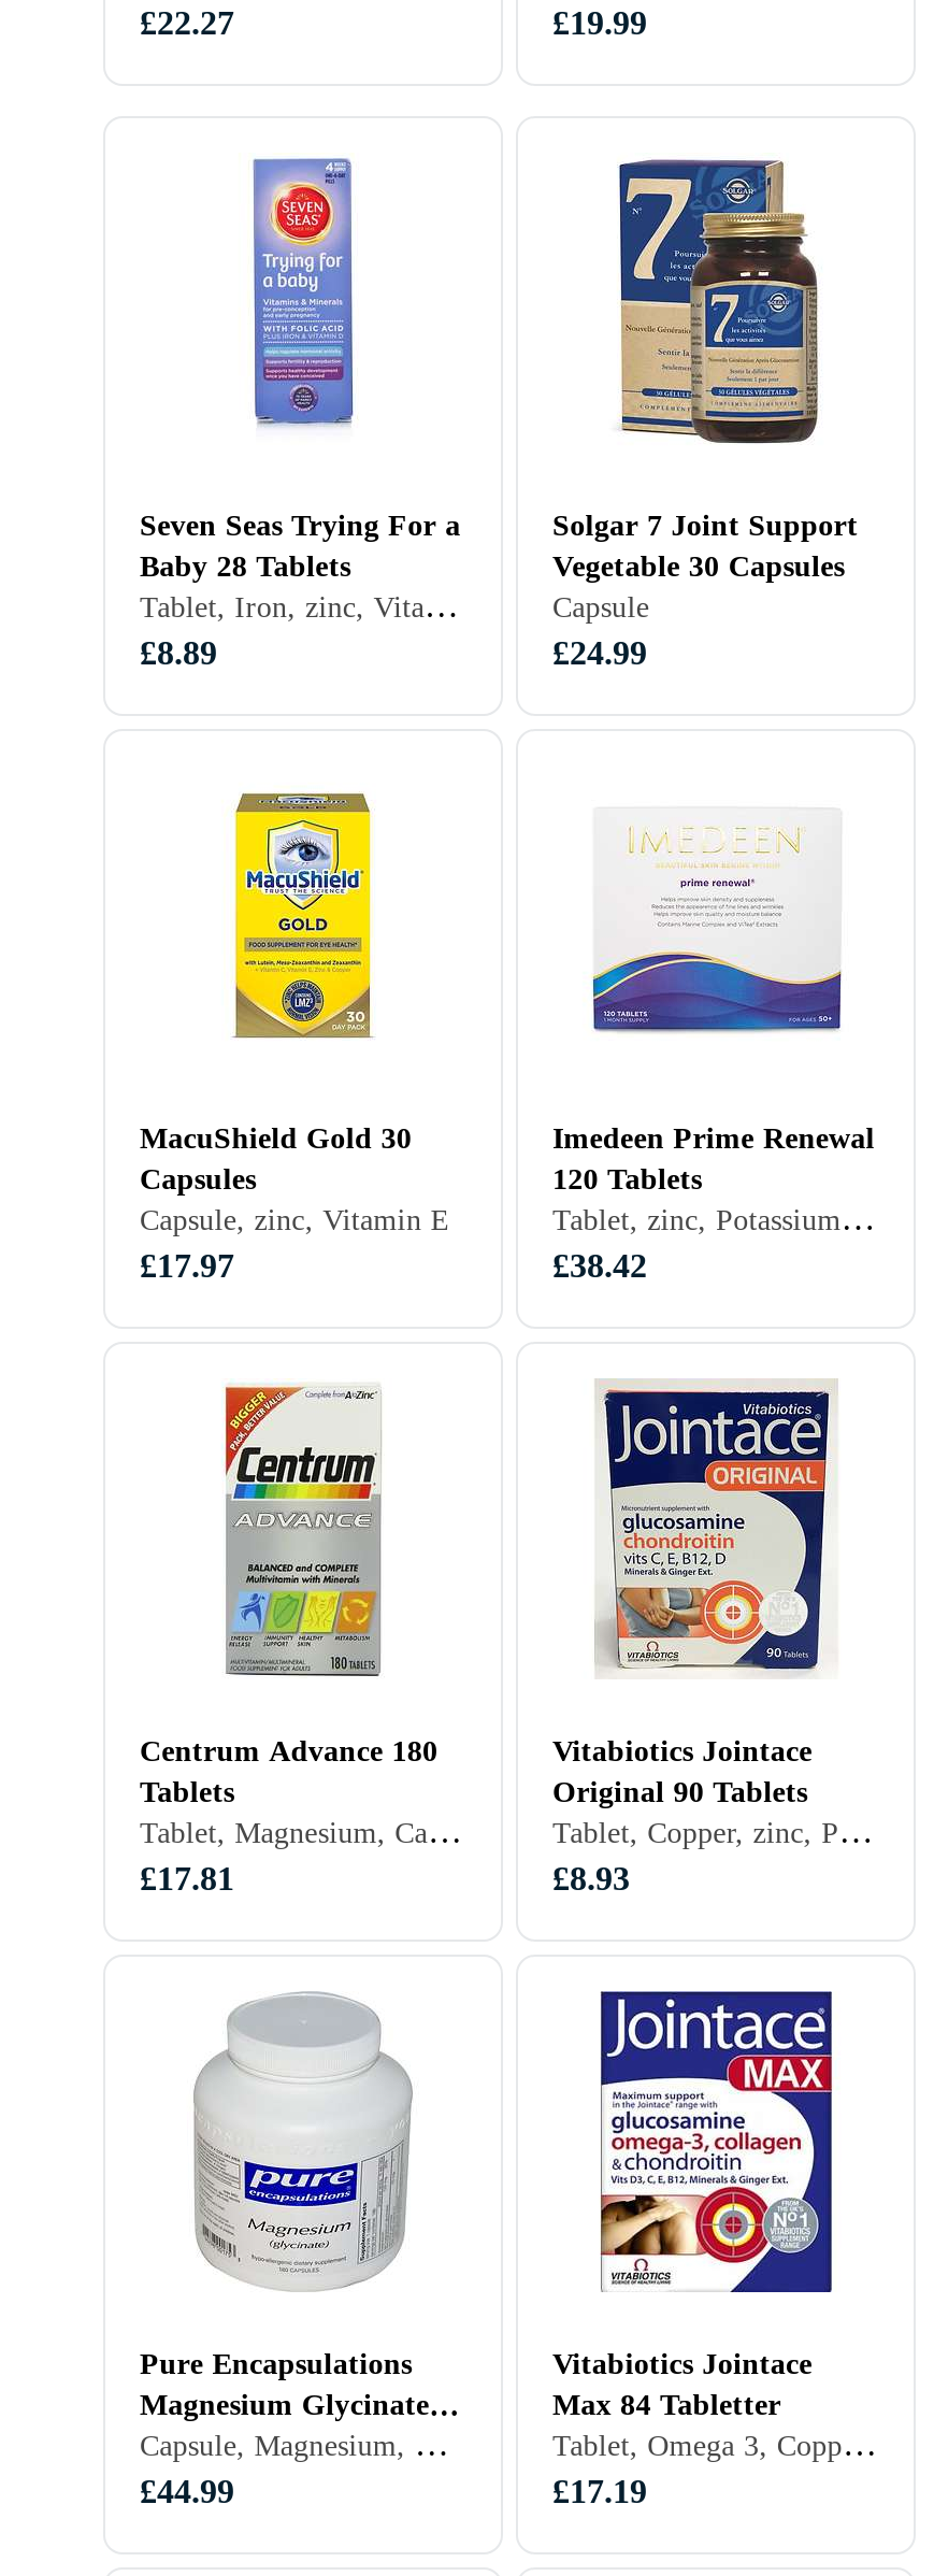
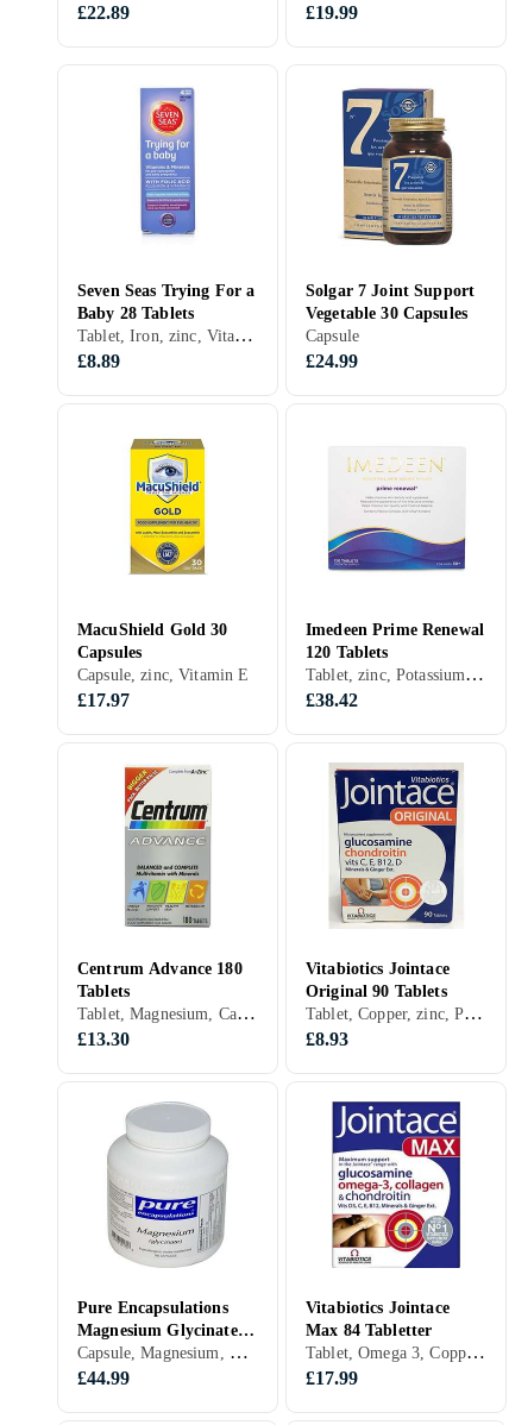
- £22.27
+ £22.89

- £17.81
+ £13.30

- £17.19
+ £17.99
